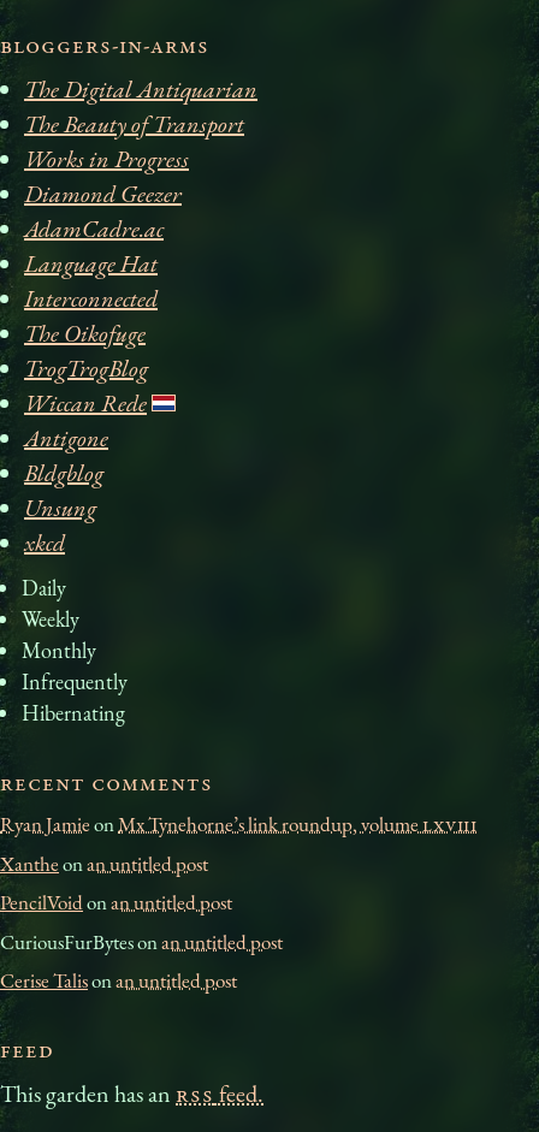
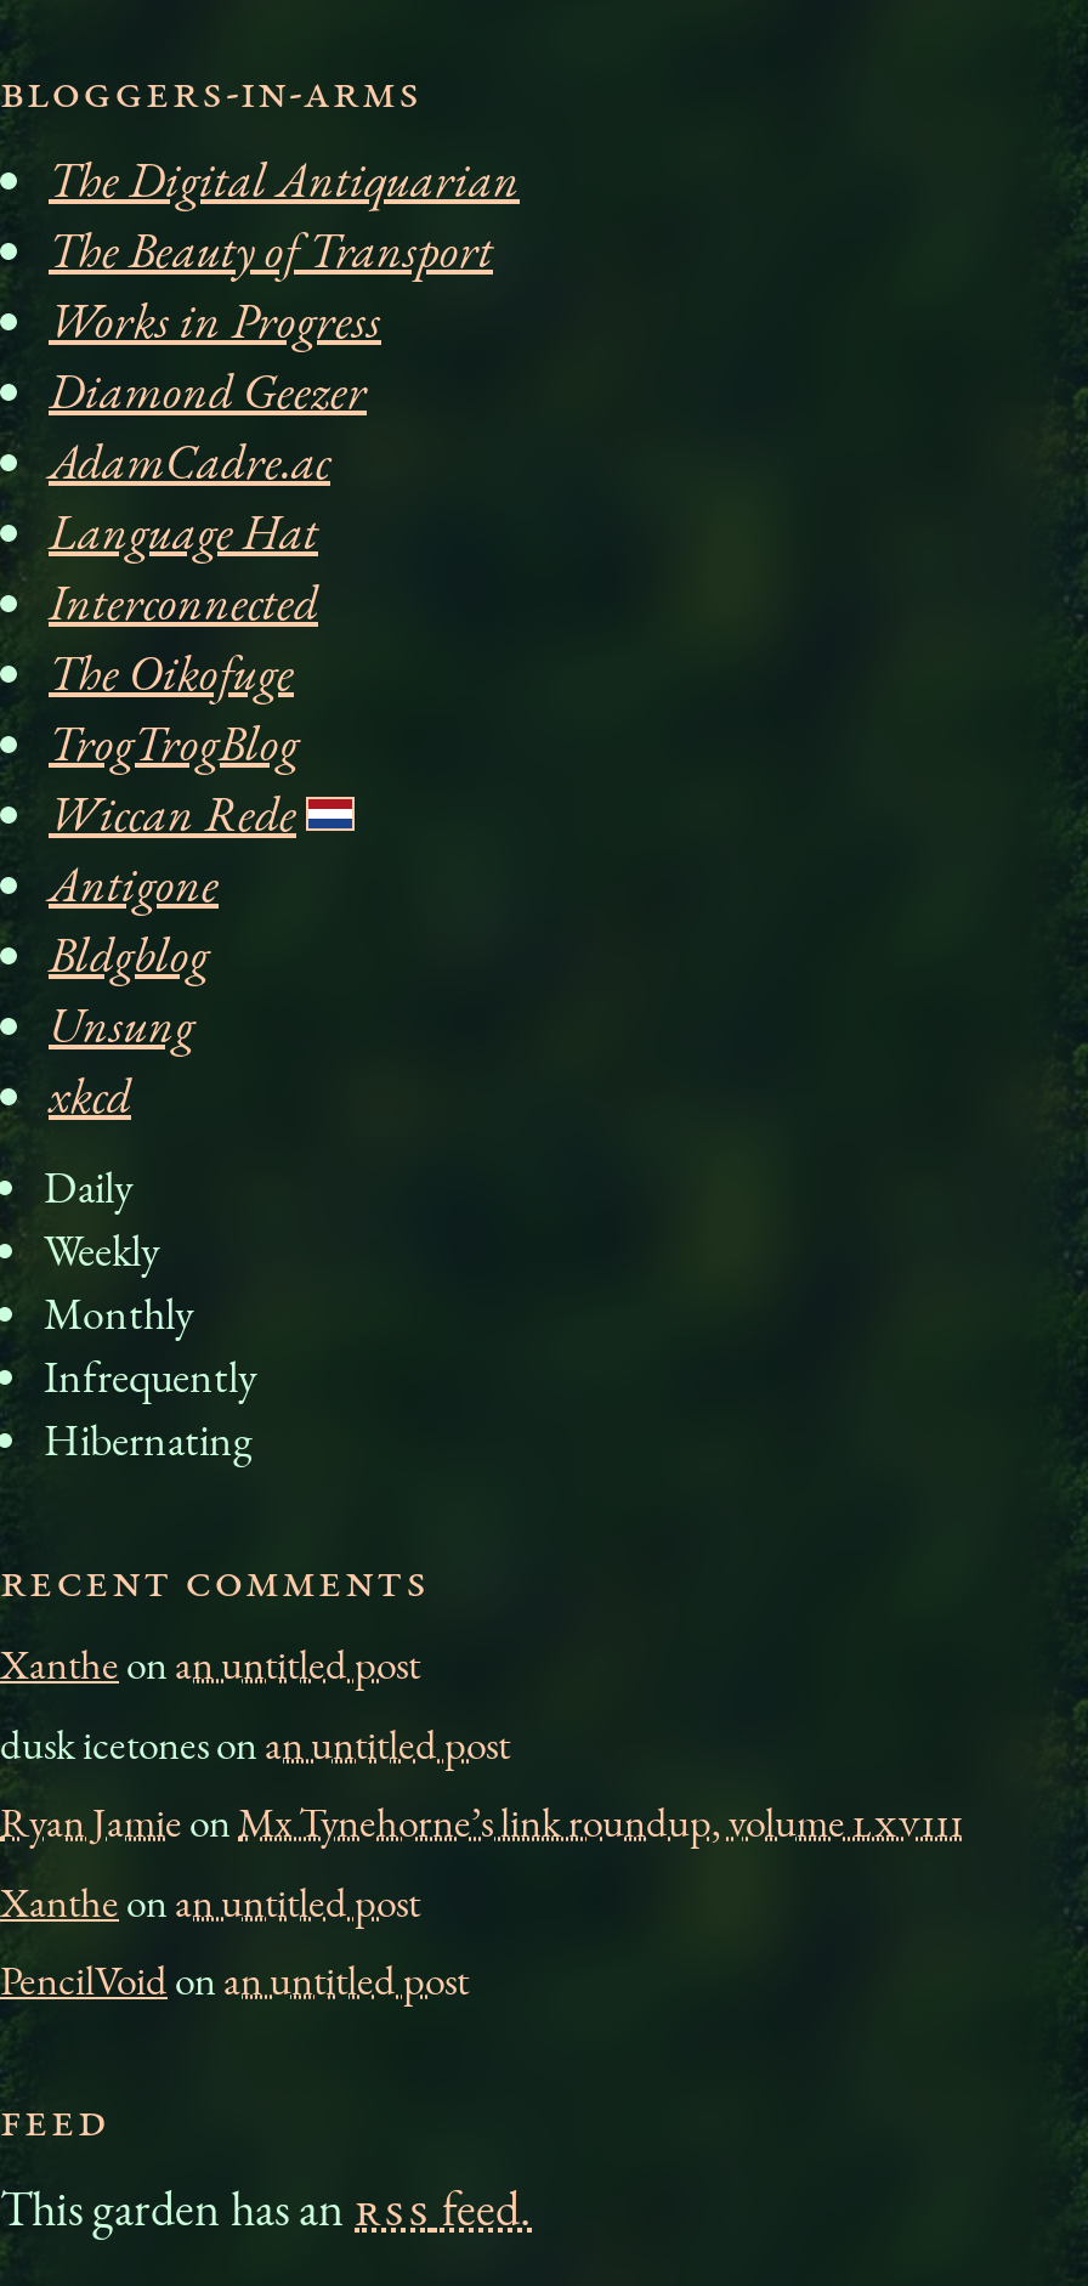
+ Xanthe on an untitled post
+ dusk icetones on an untitled post

moved down: Ryan Jamie onMx Tynehorne’s link roundup, volumeLXVIII | Xanthe on an untitled post | PencilVoid on an untitled post

- CuriousFurBytes on an untitled post
- Cerise Talis on an untitled post
